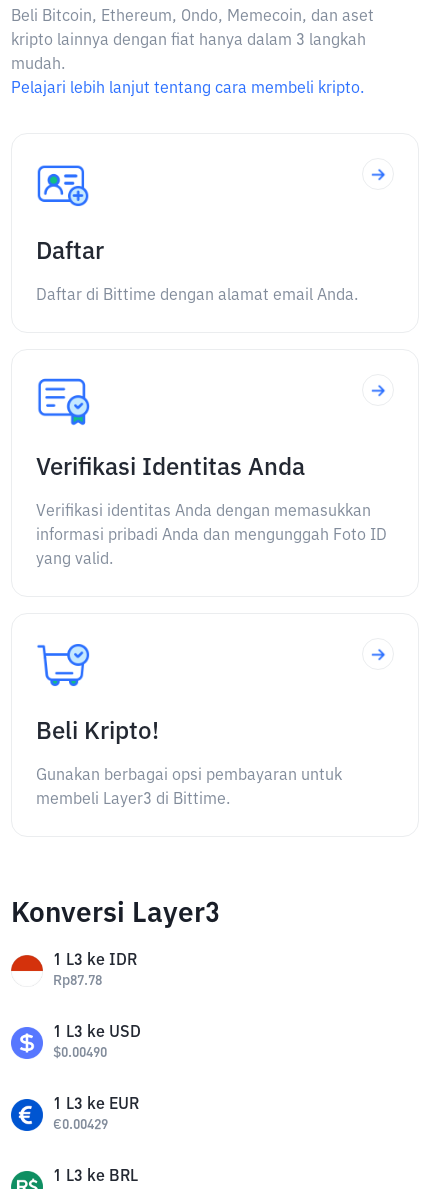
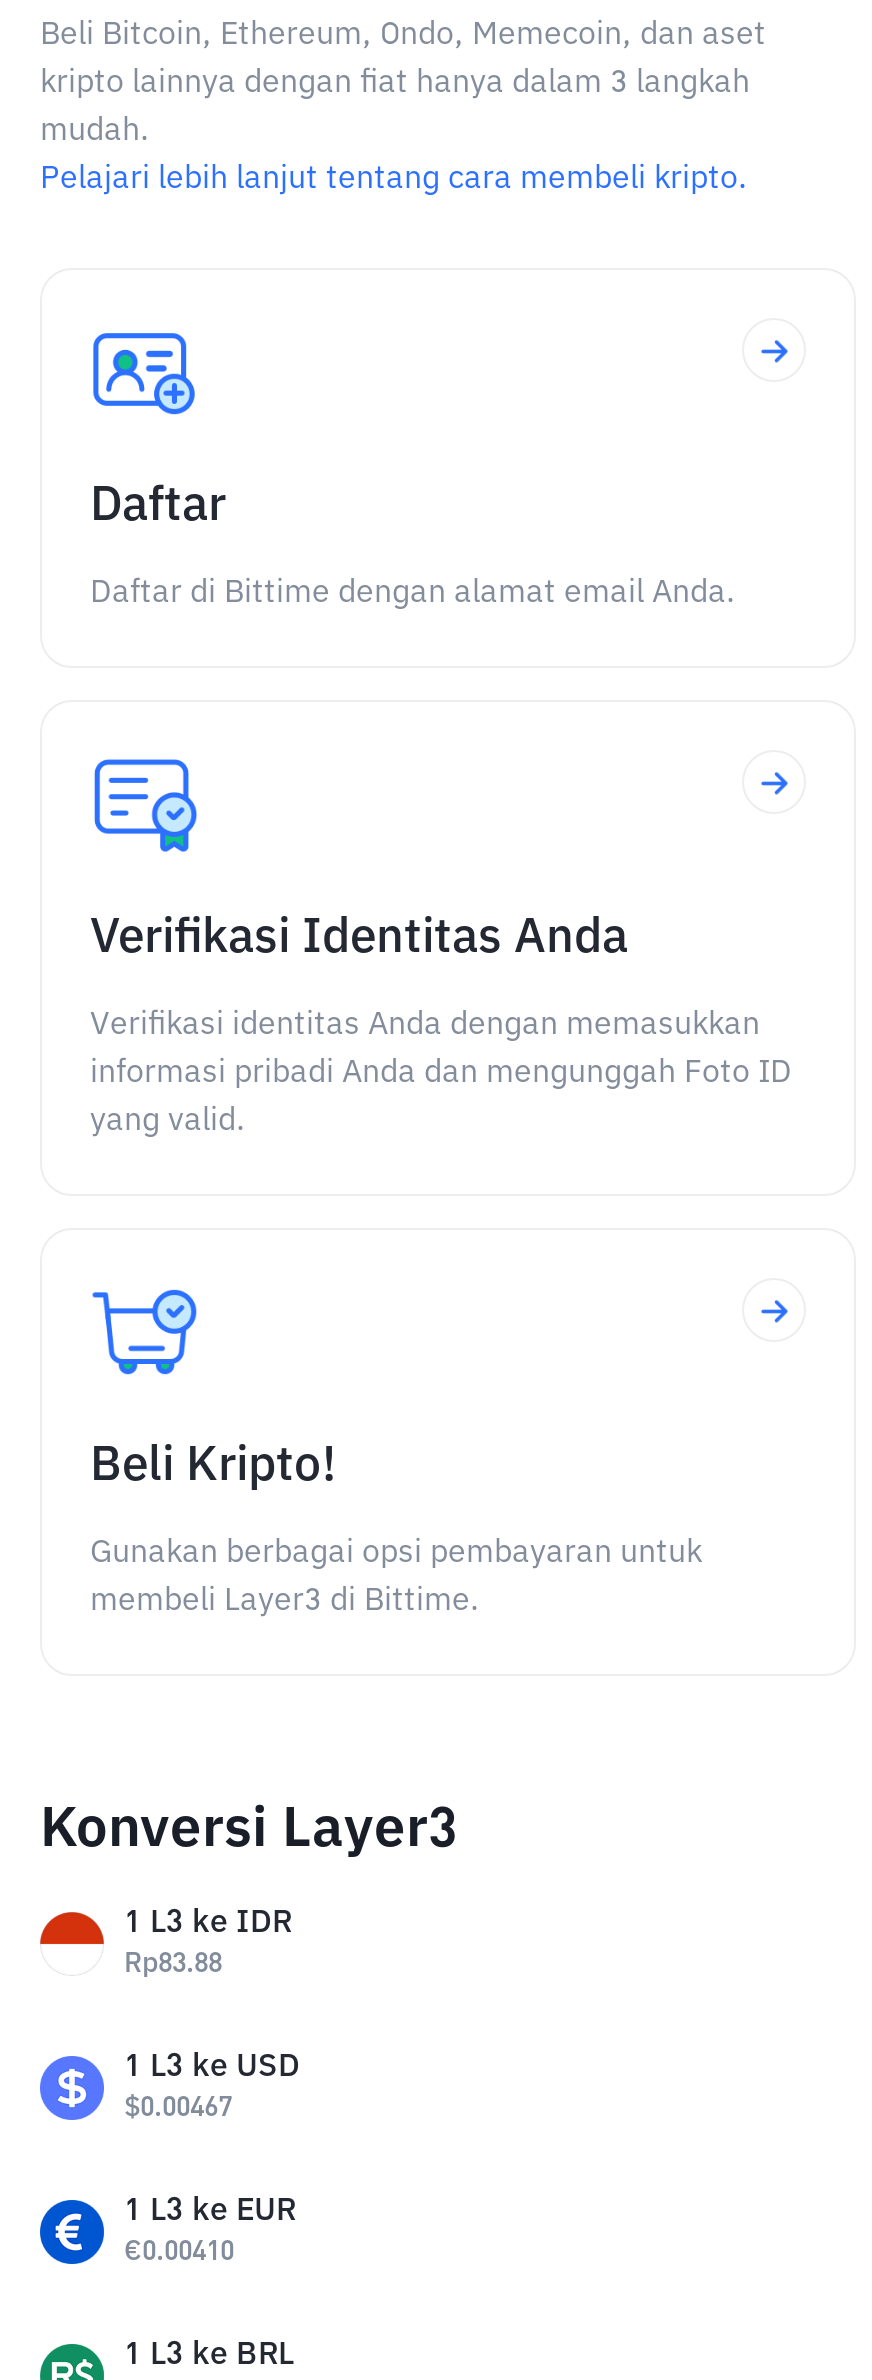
- Rp87.78
+ Rp83.88

- $0.00490
+ $0.00467

- €0.00429
+ €0.00410
